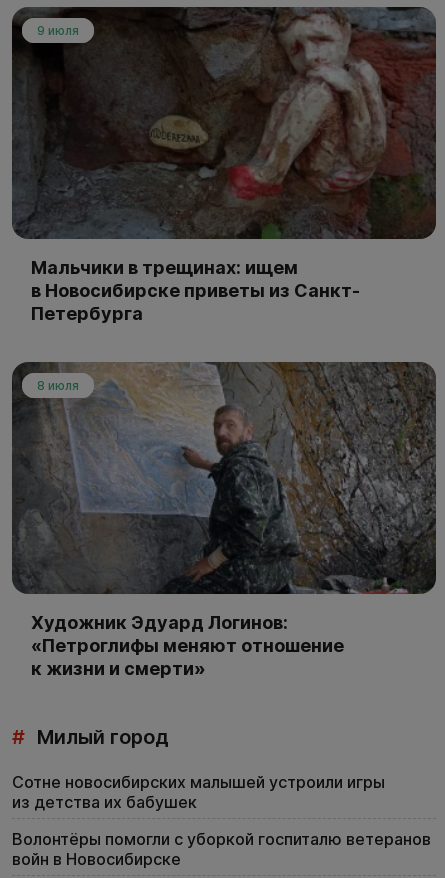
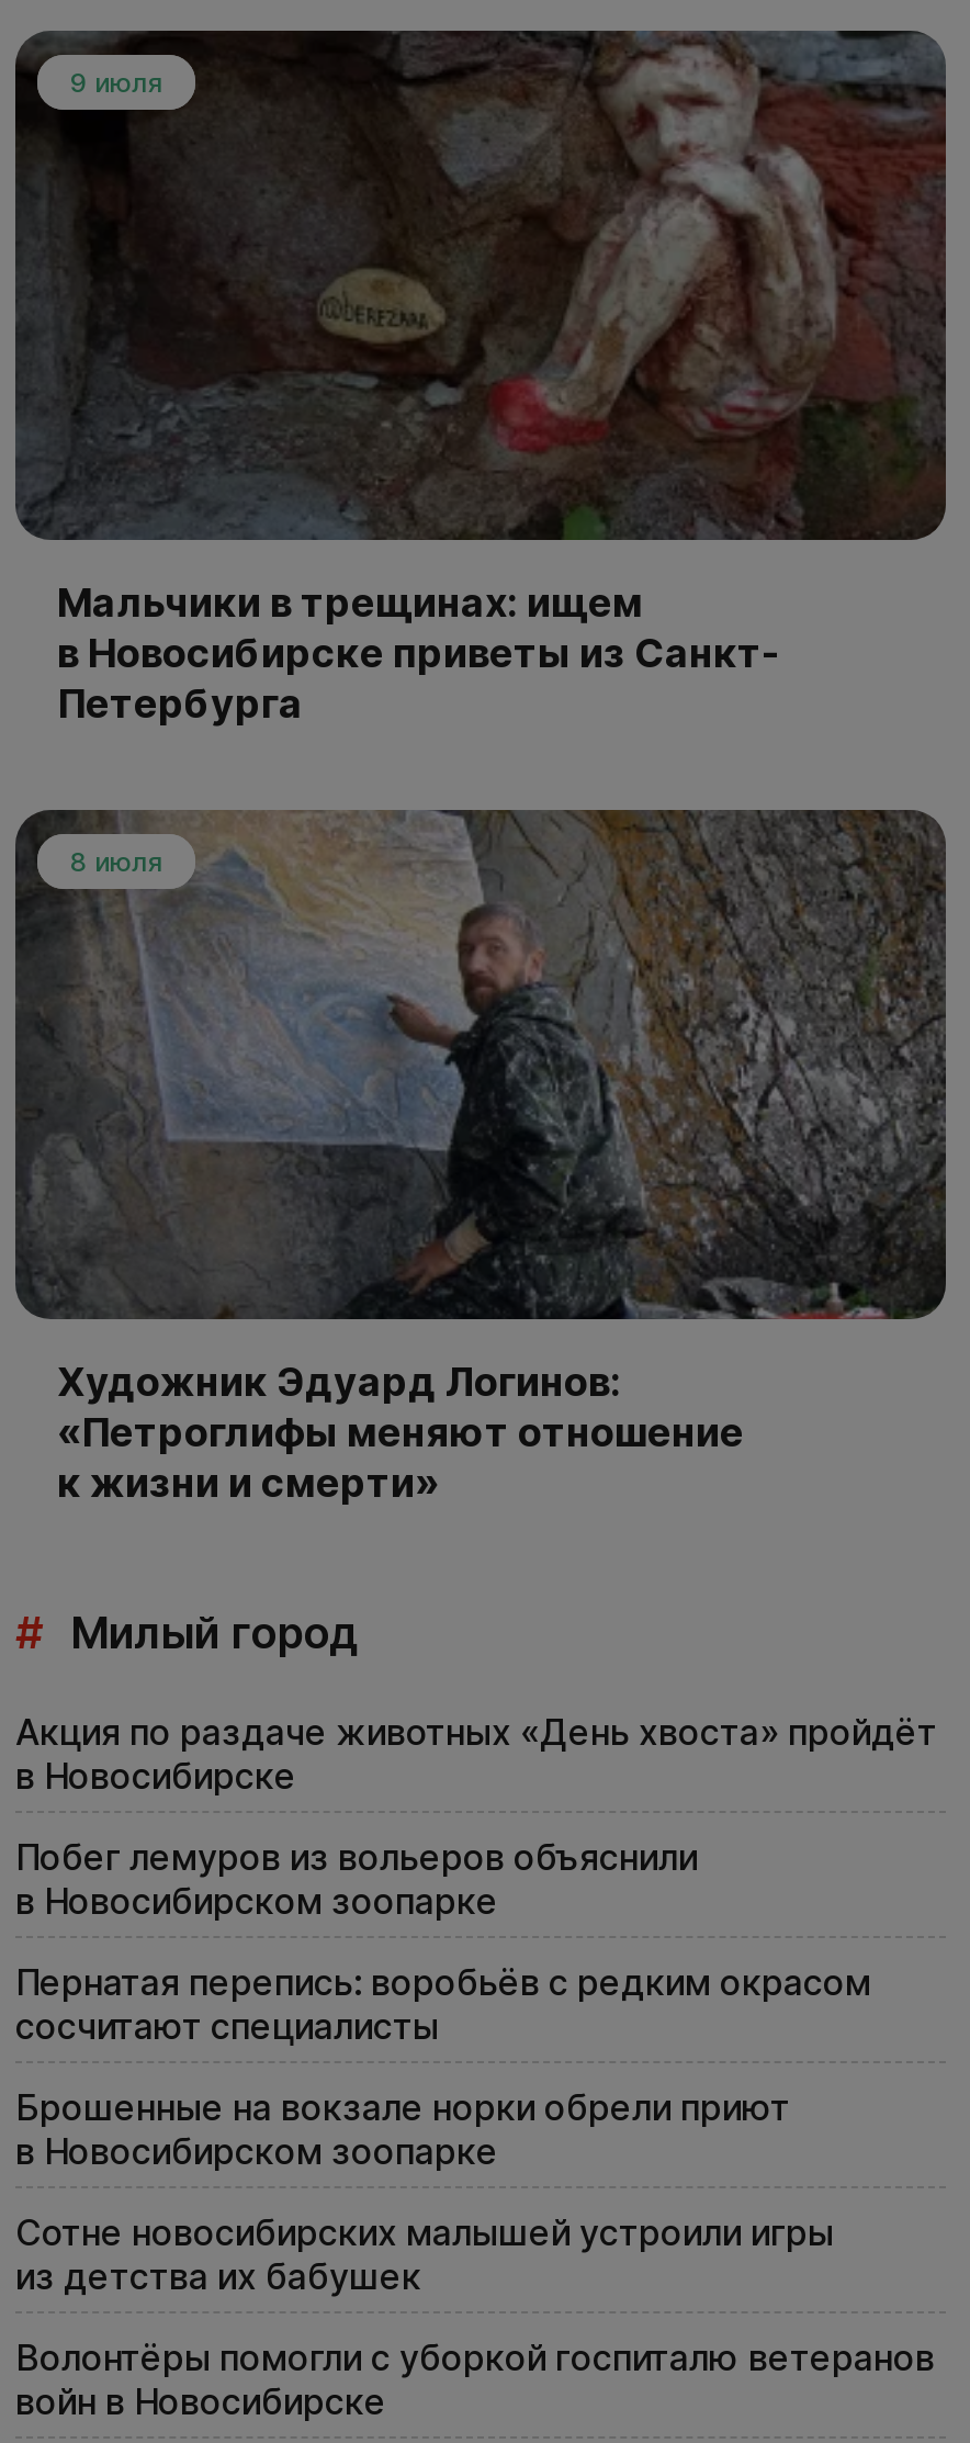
+ Акция по раздаче животных «День хвоста» пройдёт
+ в Новосибирске
+ Побег лемуров из вольеров объяснили
+ в Новосибирском зоопарке
+ Пернатая перепись: воробьёв с редким окрасом
+ сосчитают специалисты
+ Брошенные на вокзале норки обрели приют
+ в Новосибирском зоопарке
